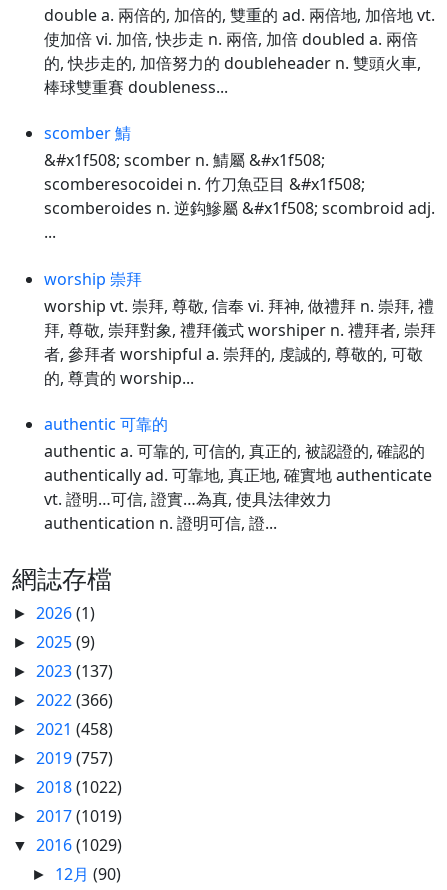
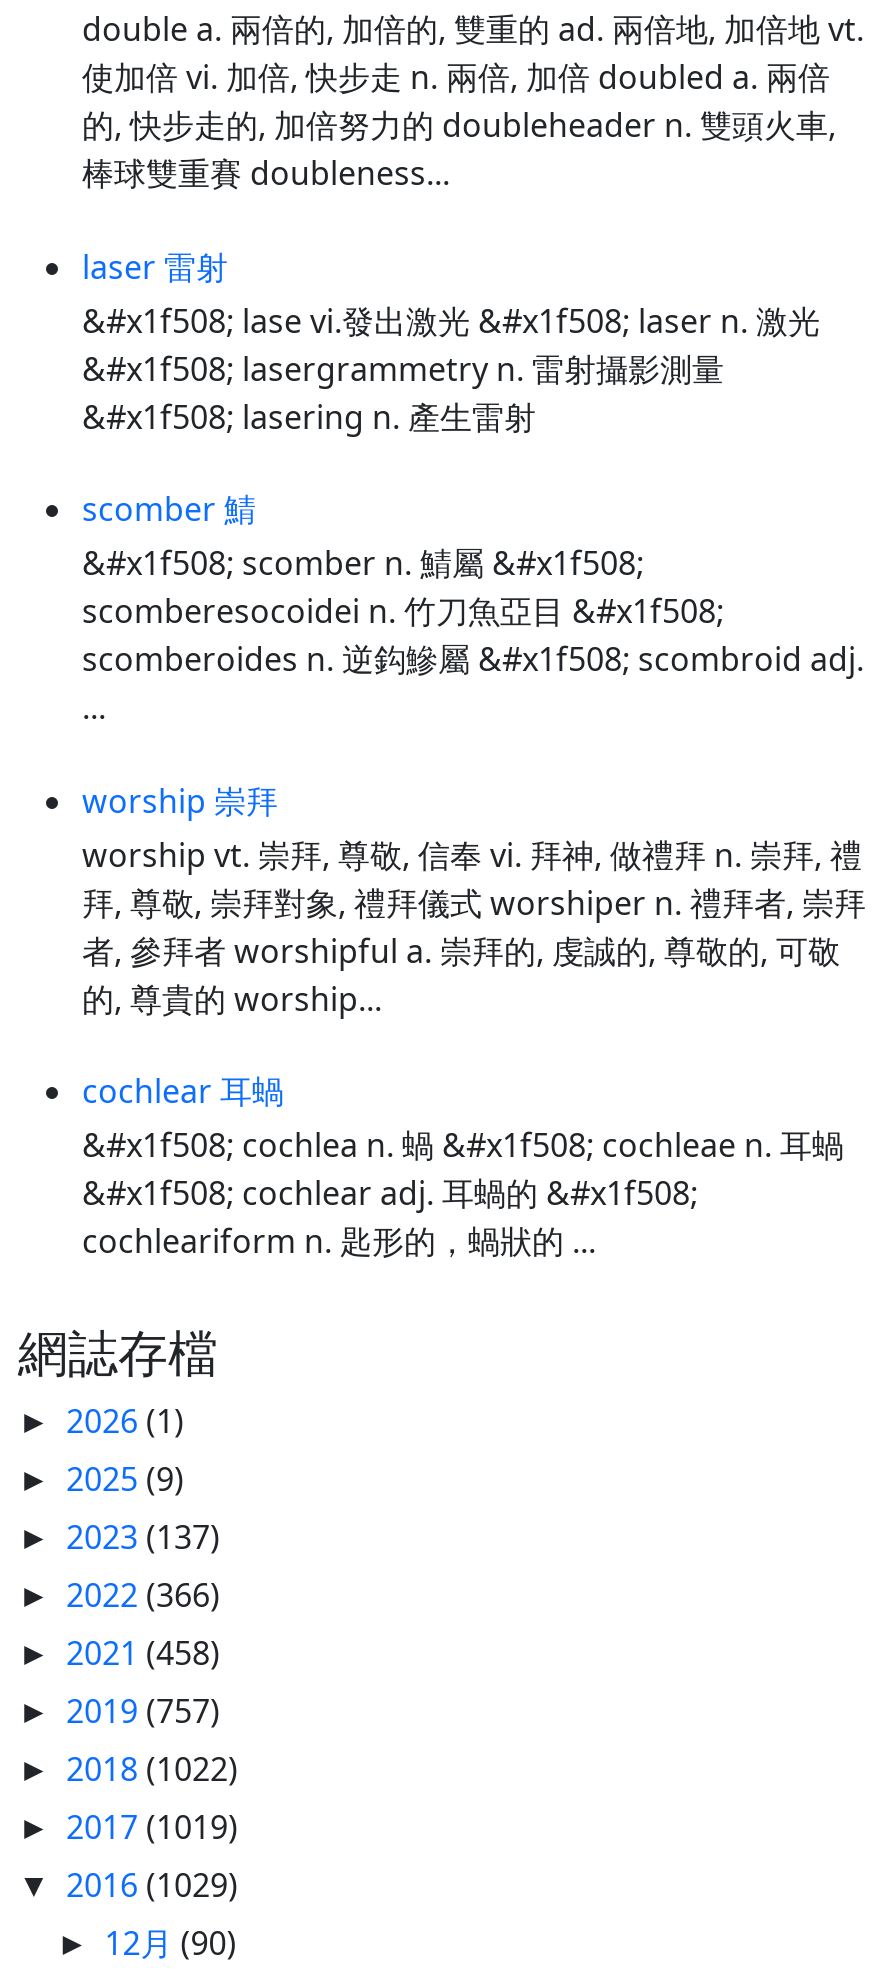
+ laser 雷射
+ &#x1f508; lase vi.發出激光 &#x1f508; laser n. 激光
+ &#x1f508; lasergrammetry n. 雷射攝影測量
+ &#x1f508; lasering n. 產生雷射

moved down: scomber 鯖 | &#x1f508; scomber n. 鯖屬 &#x1f508; | scomberesocoidei n. 竹刀魚亞目 &#x1f508; | ... | 者, 參拜者 worshipful a. 崇拜的, 虔誠的, 尊敬的, 可敬 | 的, 尊貴的 worship...

- authentic 可靠的
- authentic a. 可靠的, 可信的, 真正的, 被認證的, 確認的
- authentically ad. 可靠地, 真正地, 確實地 authenticate
- vt. 證明…可信, 證實…為真, 使具法律效力
- authentication n. 證明可信, 證...
+ cochlear 耳蝸
+ &#x1f508; cochlea n. 蝸 &#x1f508; cochleae n. 耳蝸
+ &#x1f508; cochlear adj. 耳蝸的 &#x1f508;
+ cochleariform n. 匙形的，蝸狀的 ...
